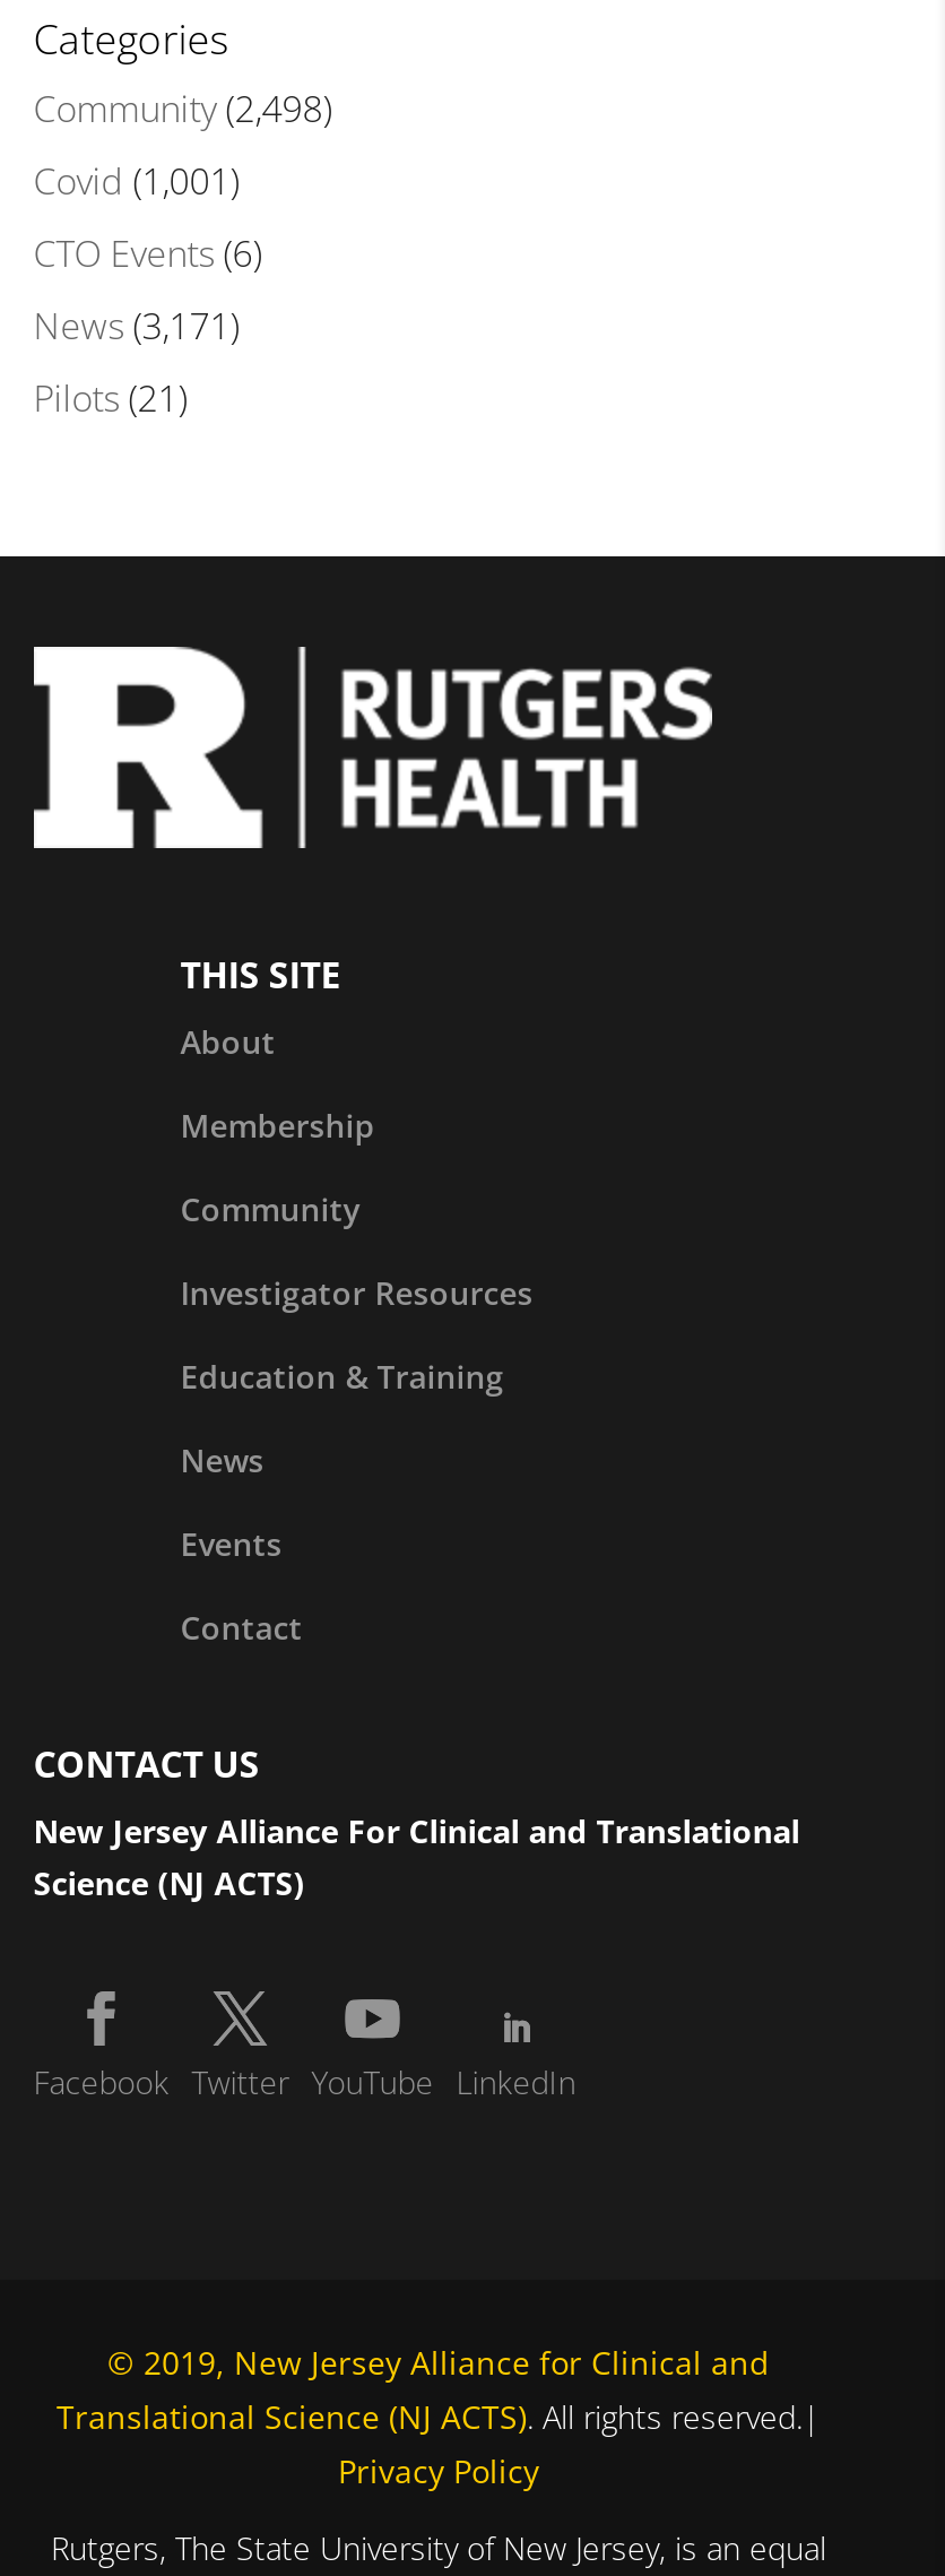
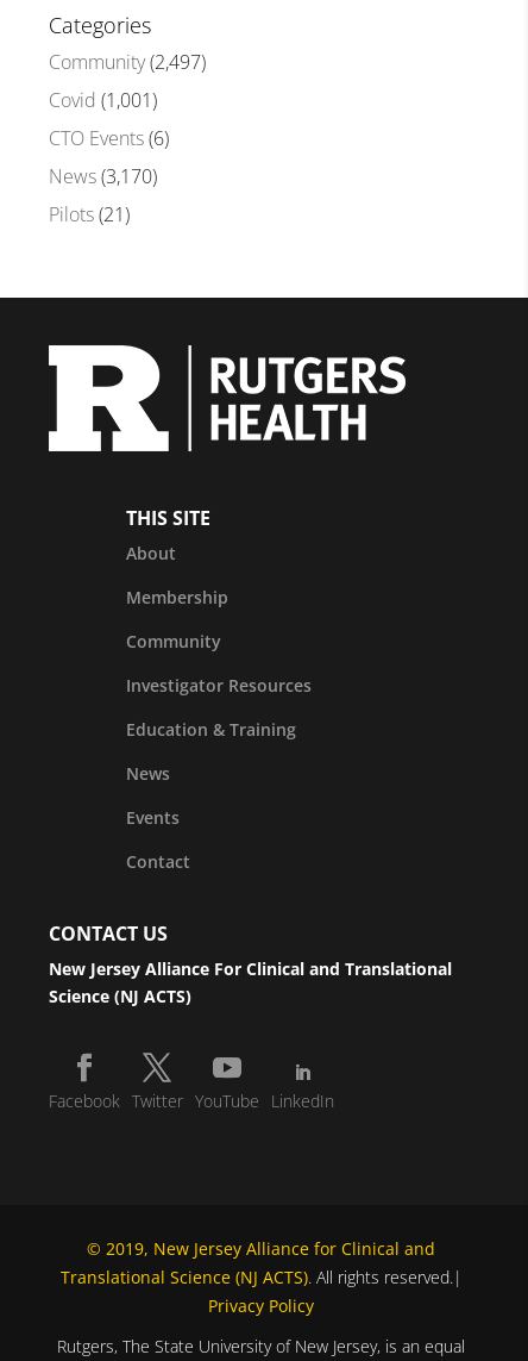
- Community (2,498)
+ Community (2,497)

- News (3,171)
+ News (3,170)
